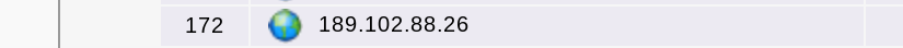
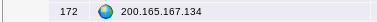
- 189.102.88.26
+ 200.165.167.134
